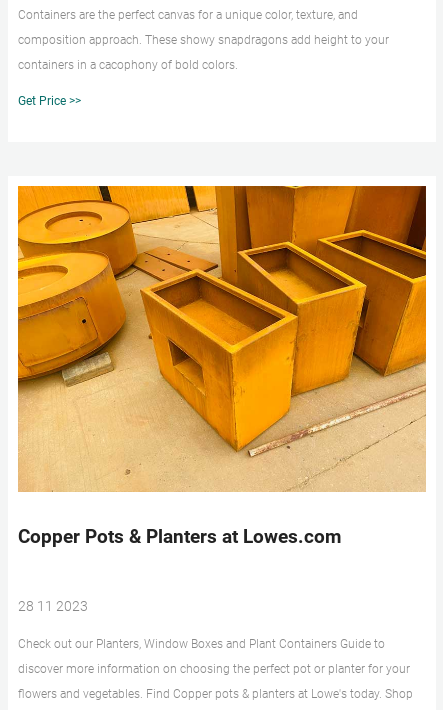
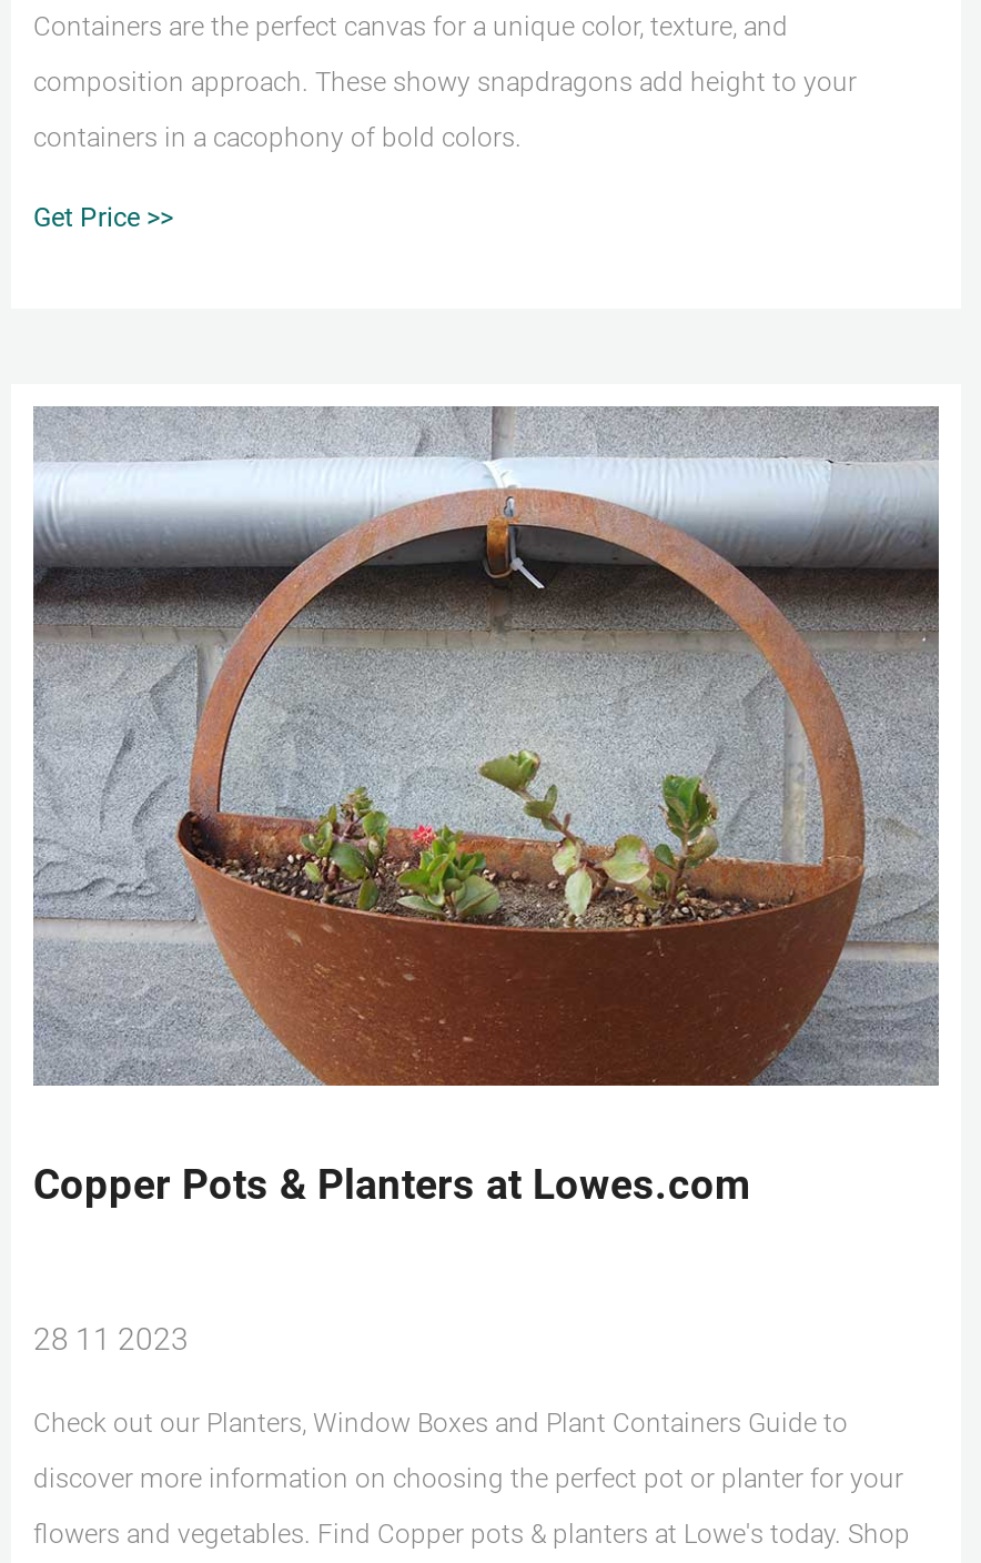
- [image]
+ [image]
